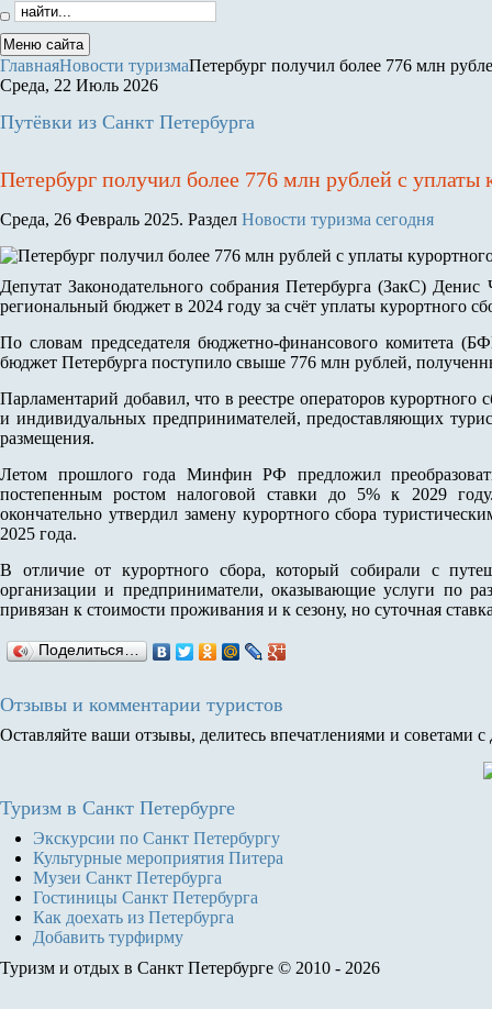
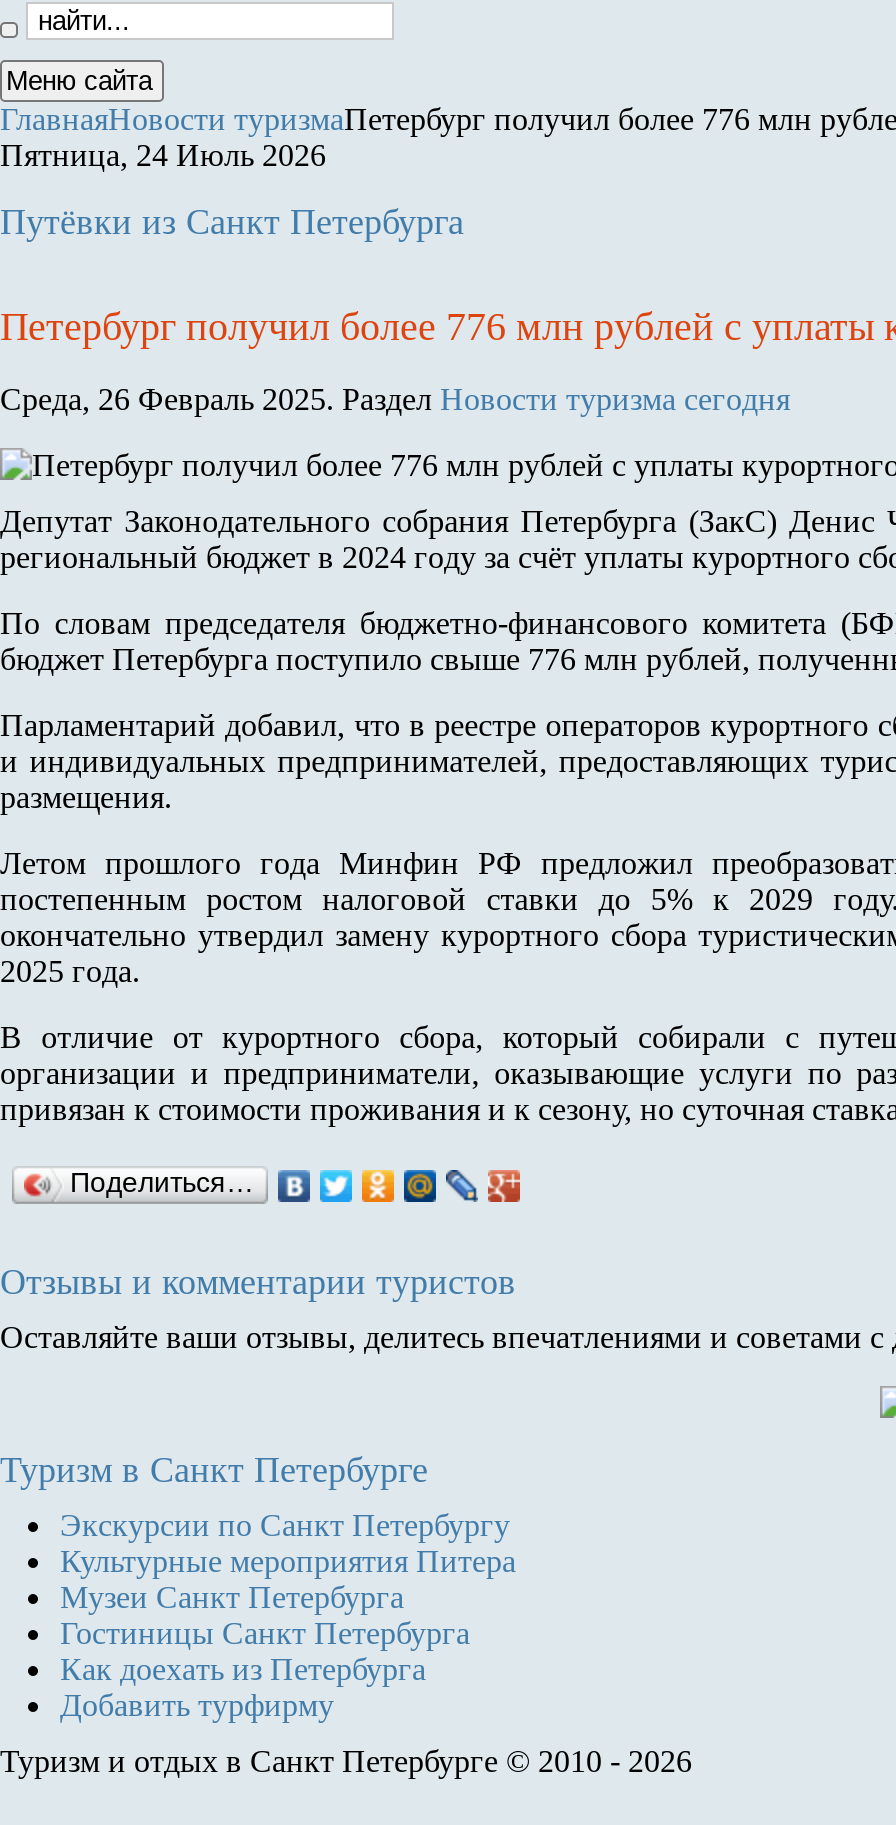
- Среда, 22 Июль 2026
+ Пятница, 24 Июль 2026
